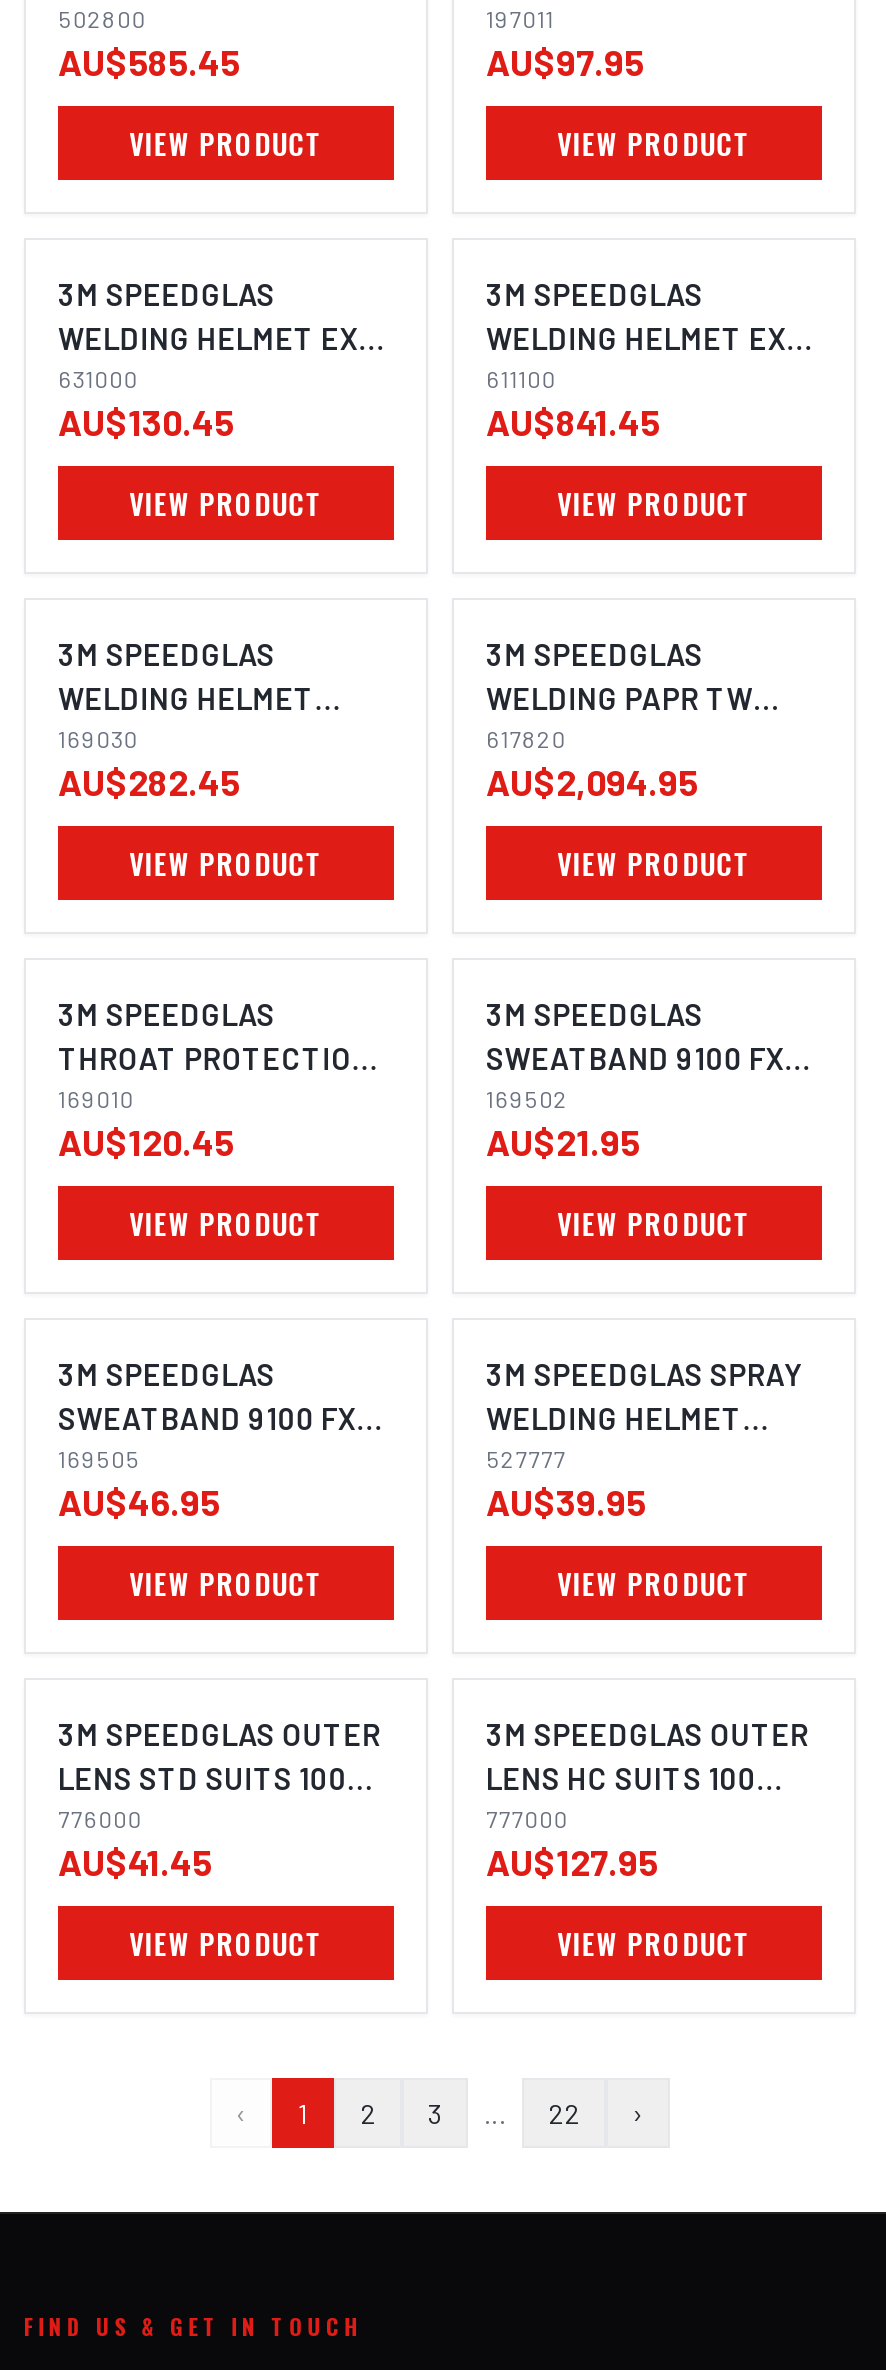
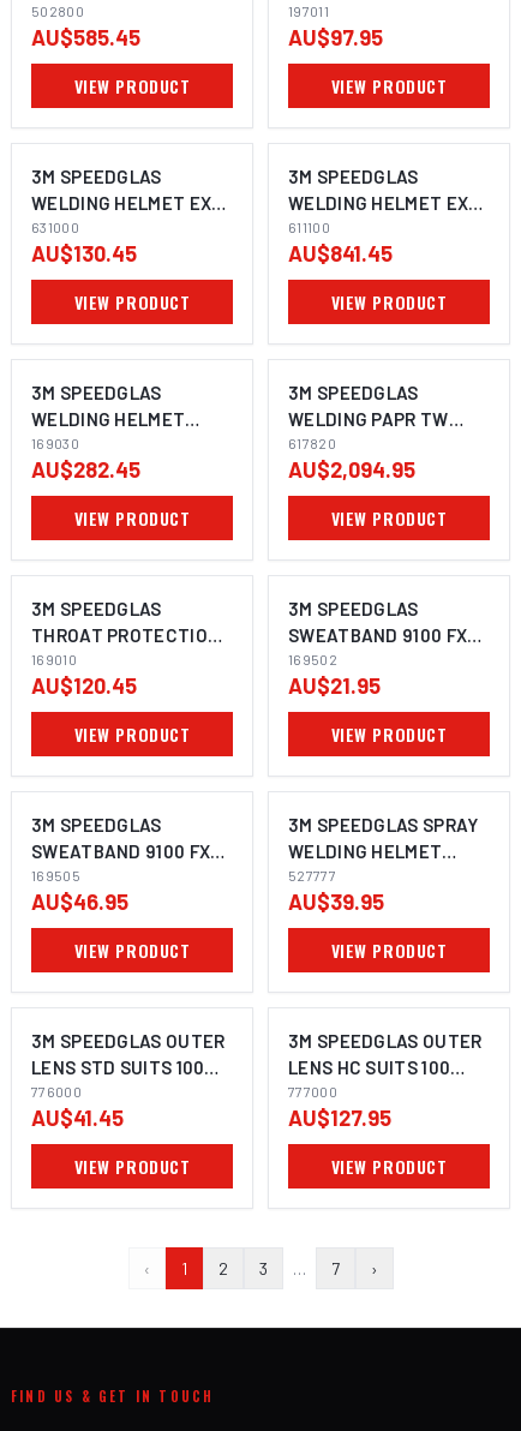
- 22
+ 7
